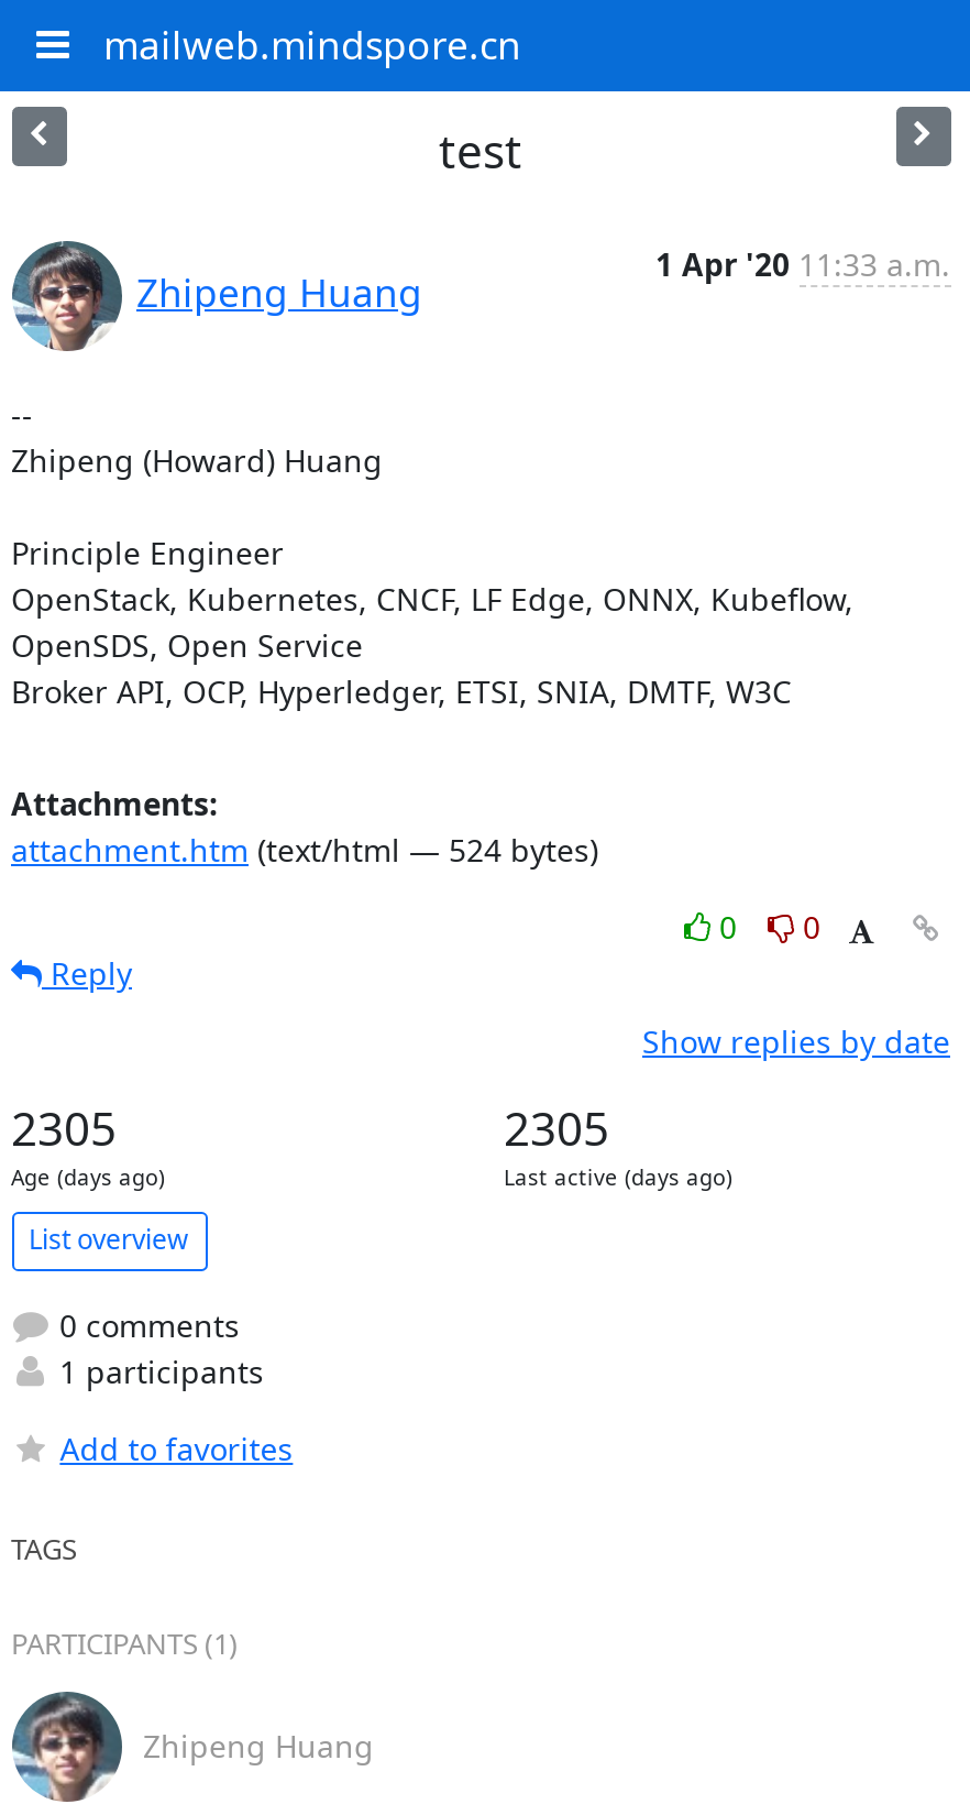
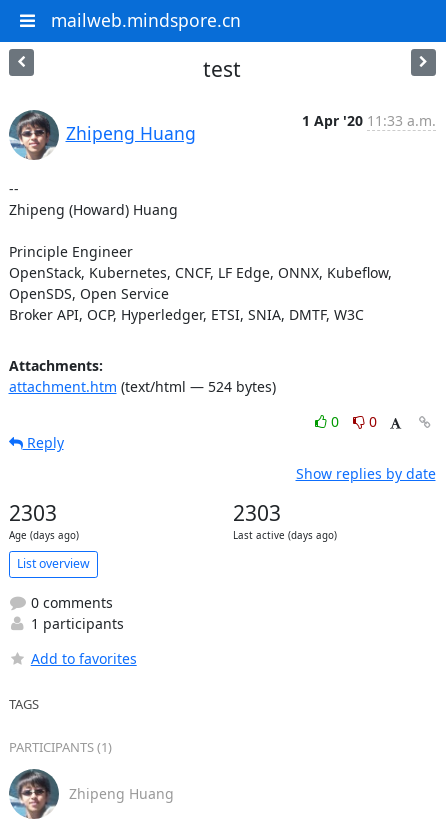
- 2305
+ 2303

- 2305
+ 2303
